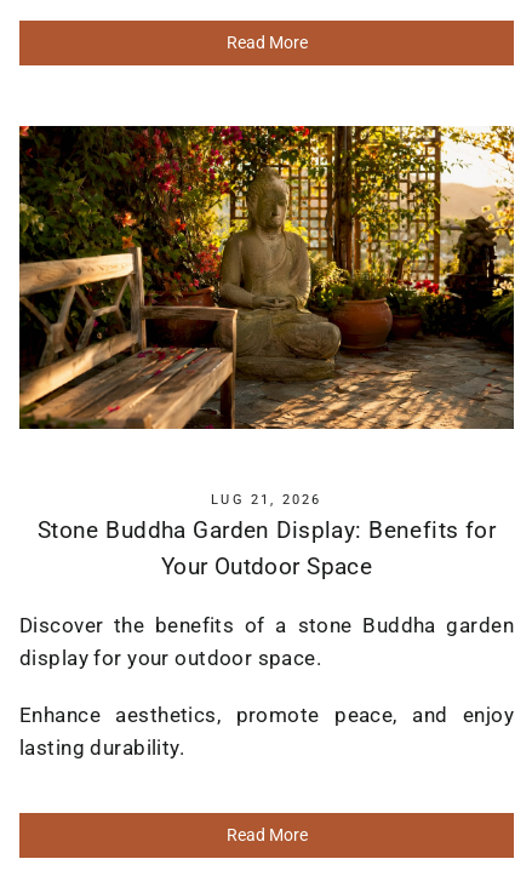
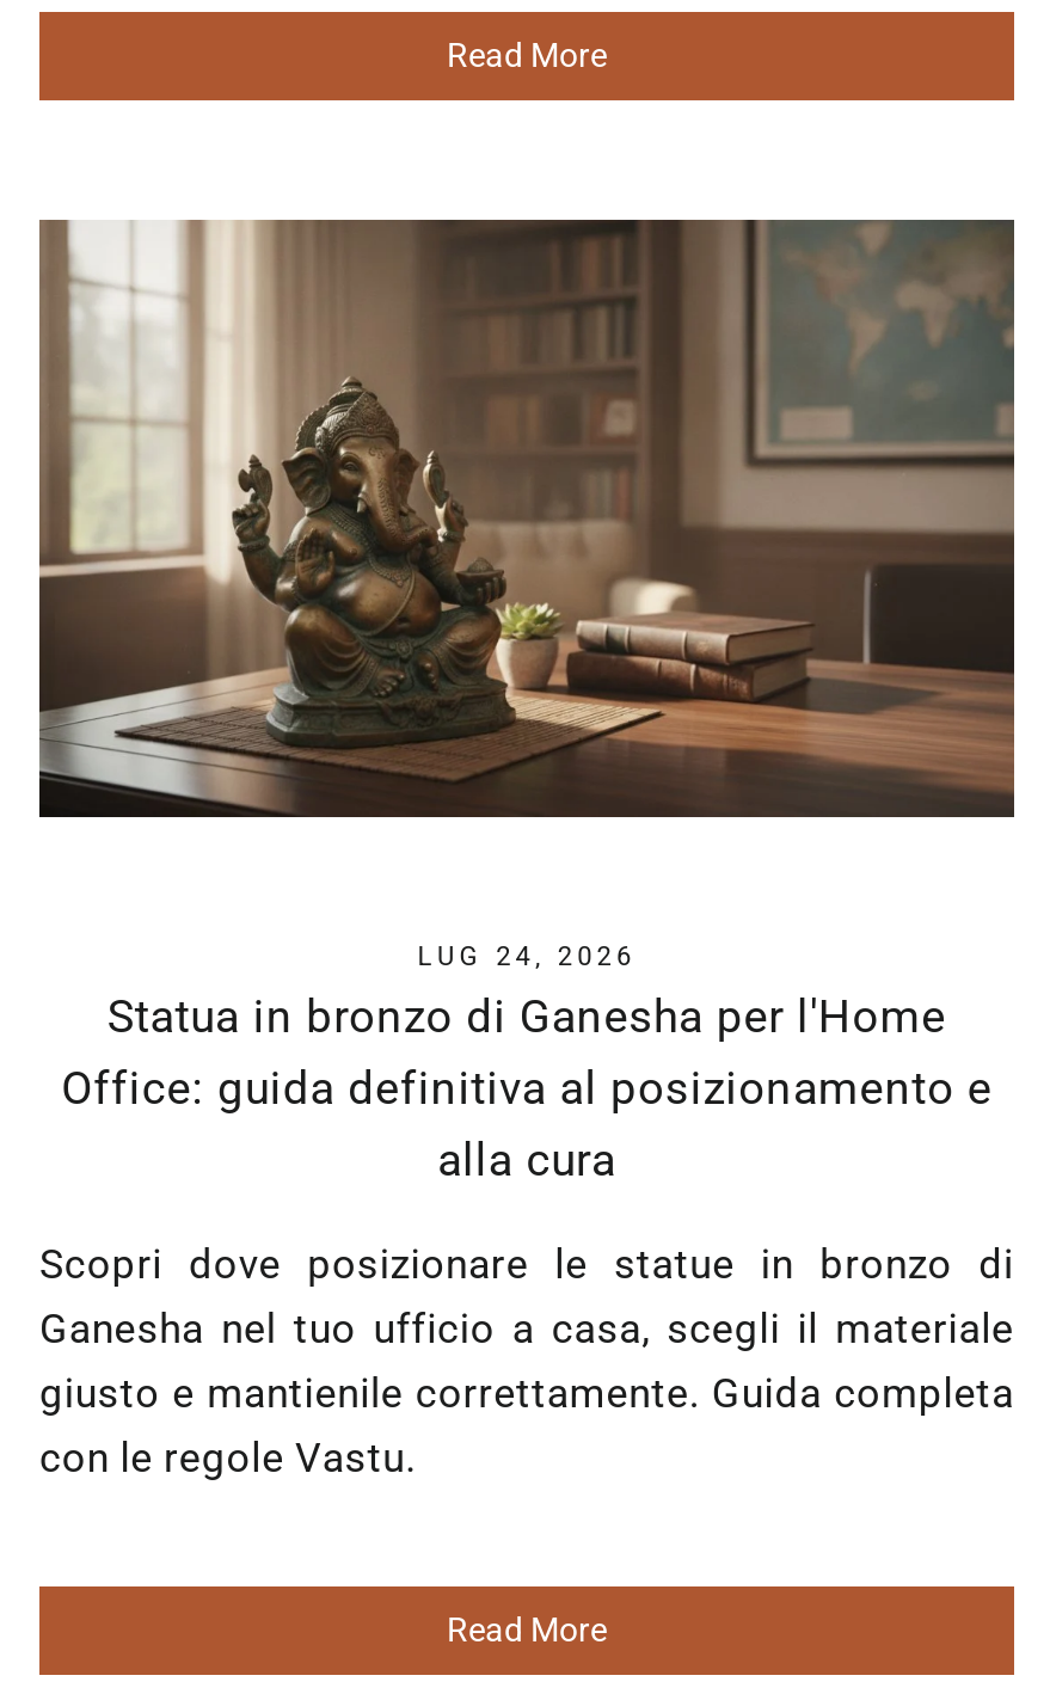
- [image]
+ [image]

- LUG 21, 2026
- Stone Buddha Garden Display: Benefits for
- Your Outdoor Space
- Discover the benefits of a stone Buddha garden
- display for your outdoor space.
- Enhance aesthetics, promote peace, and enjoy
- lasting durability.
+ LUG 24, 2026
+ Statua in bronzo di Ganesha per l'Home
+ Office: guida definitiva al posizionamento e
+ alla cura
+ Scopri dove posizionare le statue in bronzo di
+ Ganesha nel tuo ufficio a casa, scegli il materiale
+ giusto e mantienile correttamente. Guida completa
+ con le regole Vastu.
